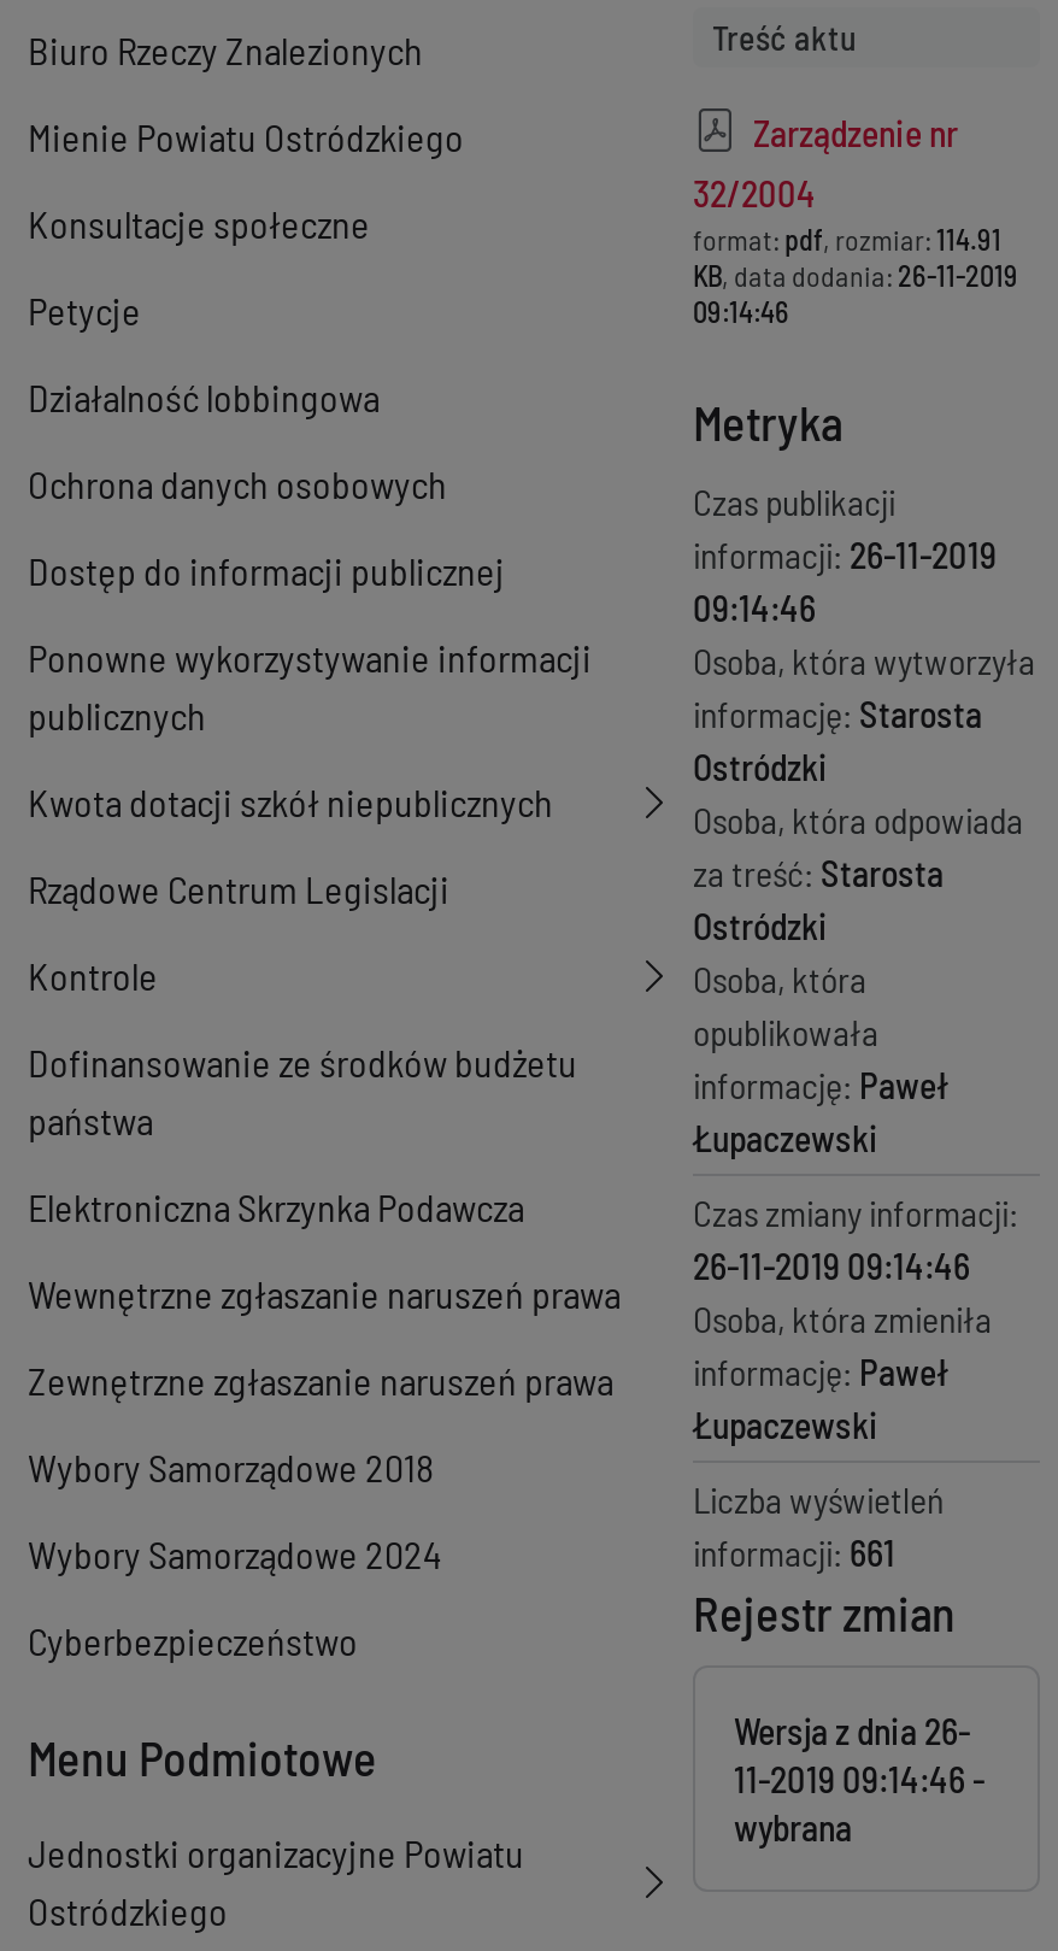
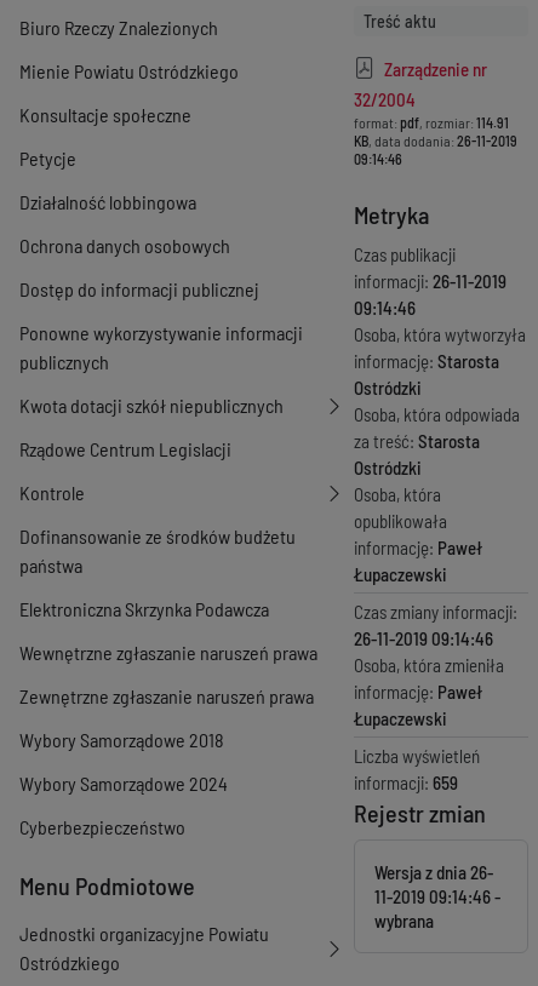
- informacji: 661
+ informacji: 659
